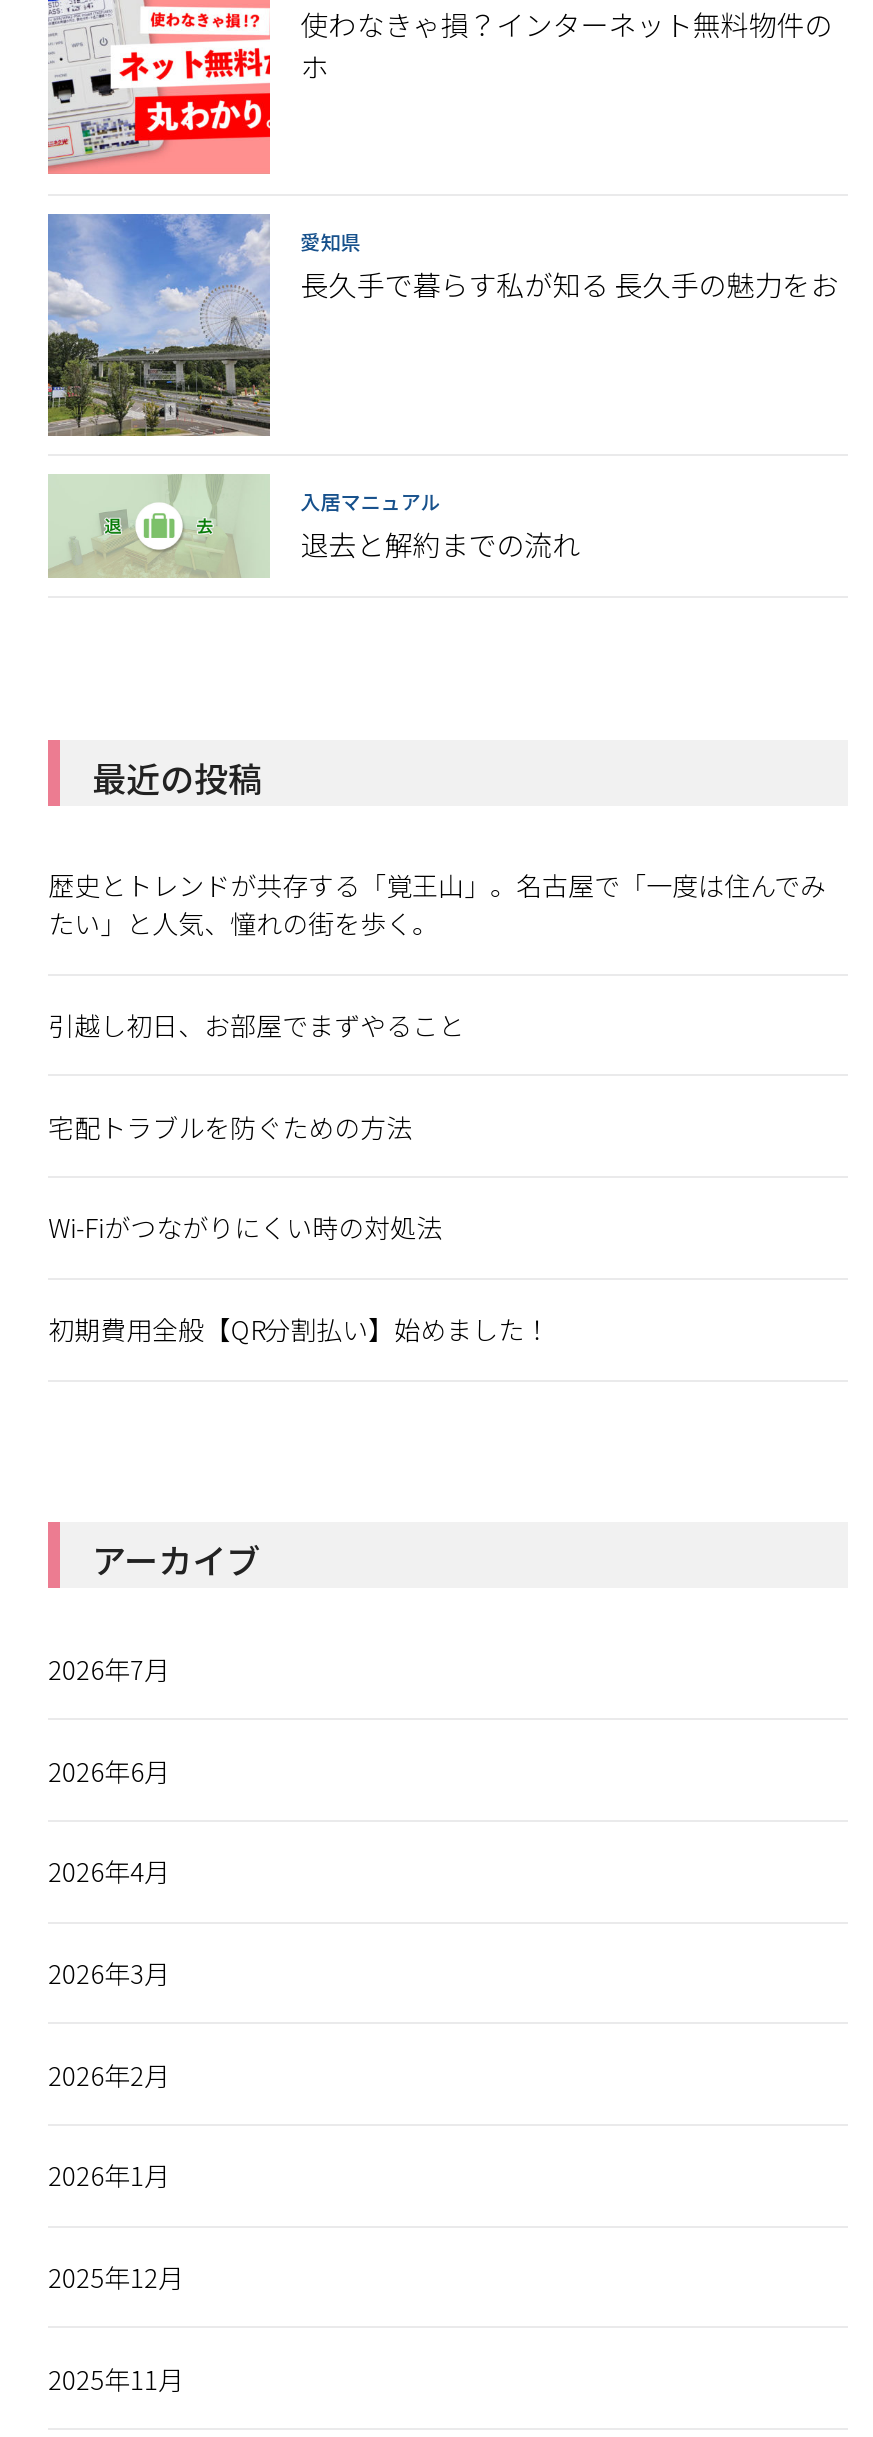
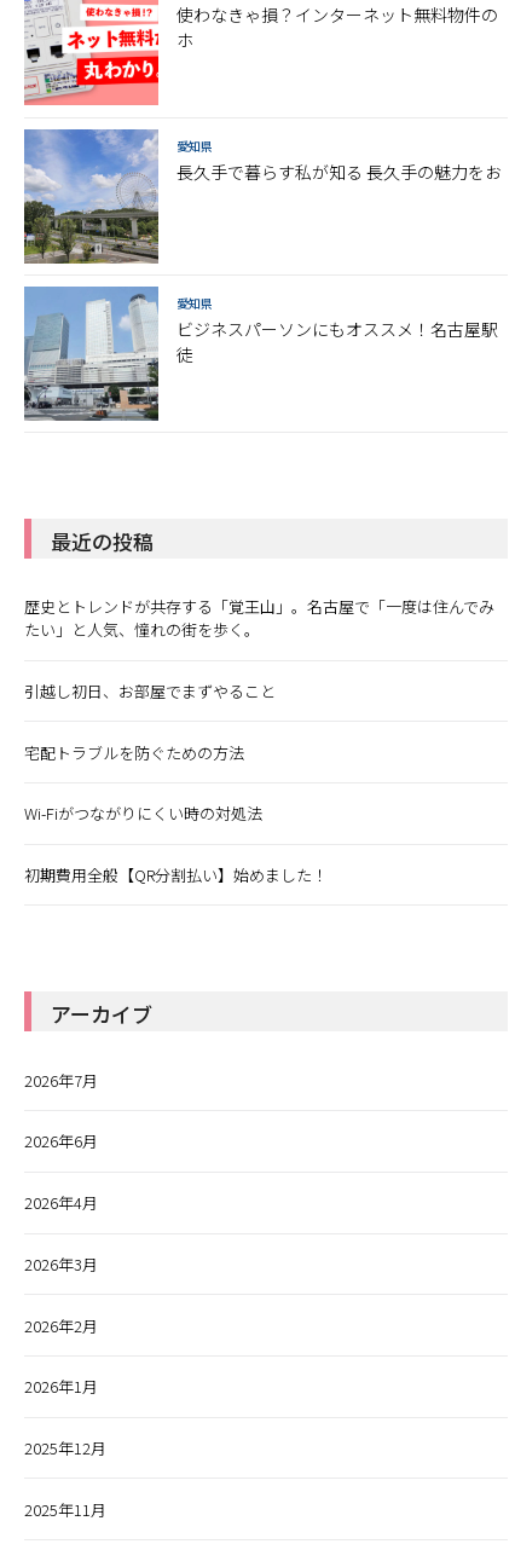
- [image]
- 入居マニュアル
- 退去と解約までの流れ
+ [image]
+ 愛知県
+ ビジネスパーソンにもオススメ！名古屋駅
+ 徒
